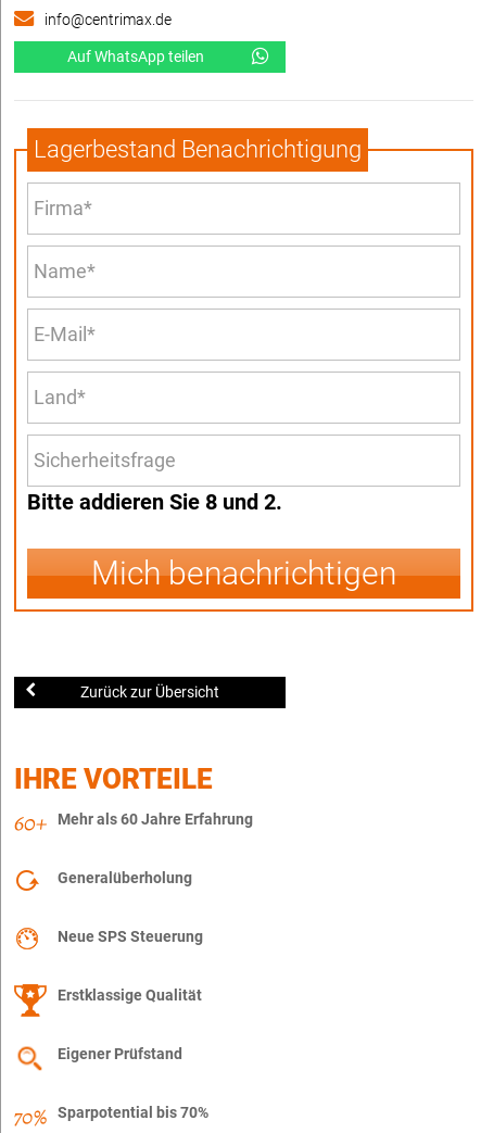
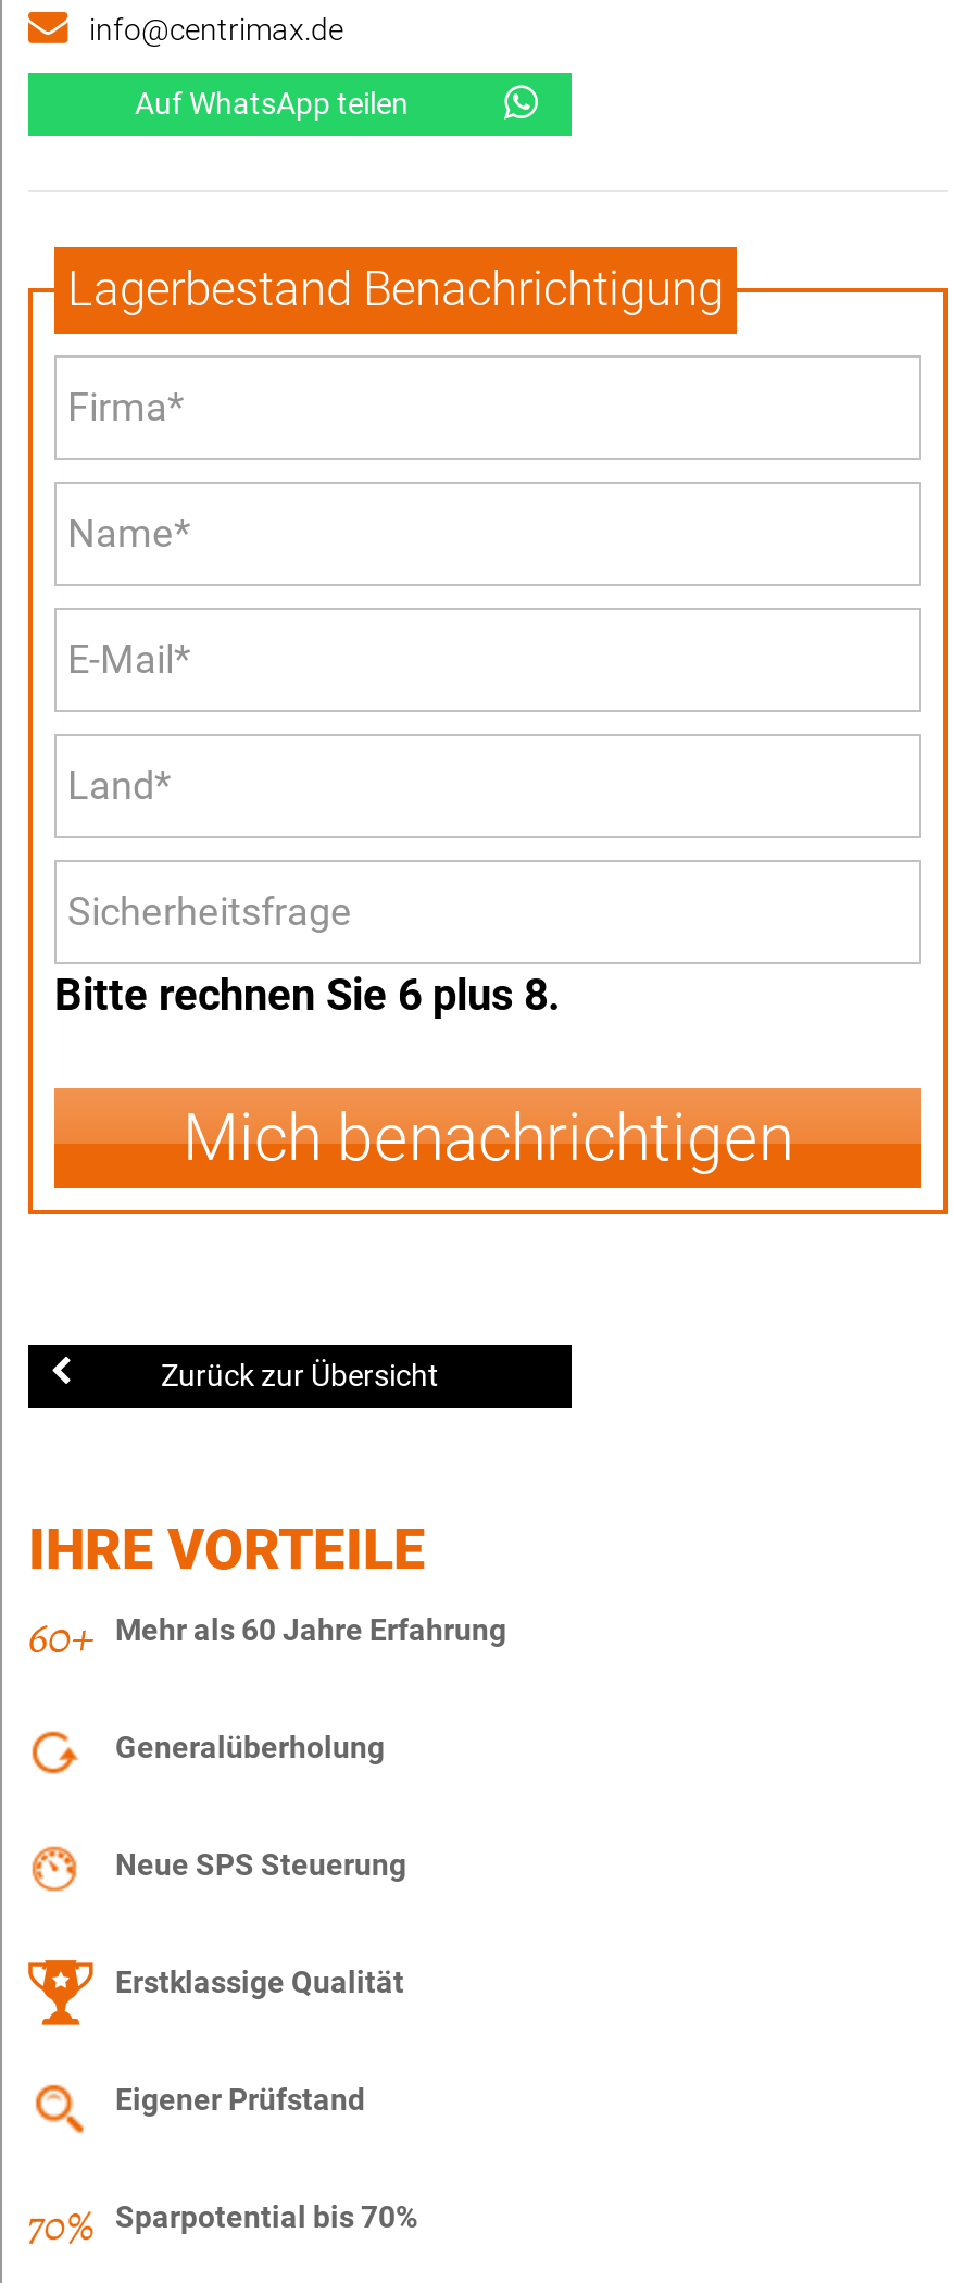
- Bitte addieren Sie 8 und 2.
+ Bitte rechnen Sie 6 plus 8.
